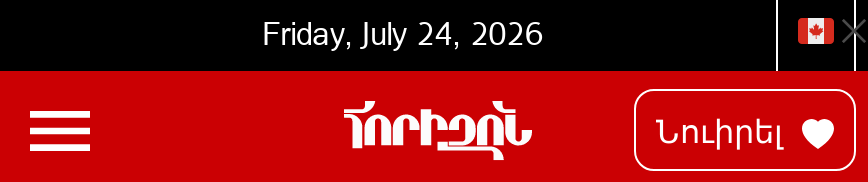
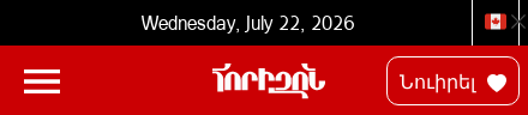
- Friday, July 24, 2026
+ Wednesday, July 22, 2026
